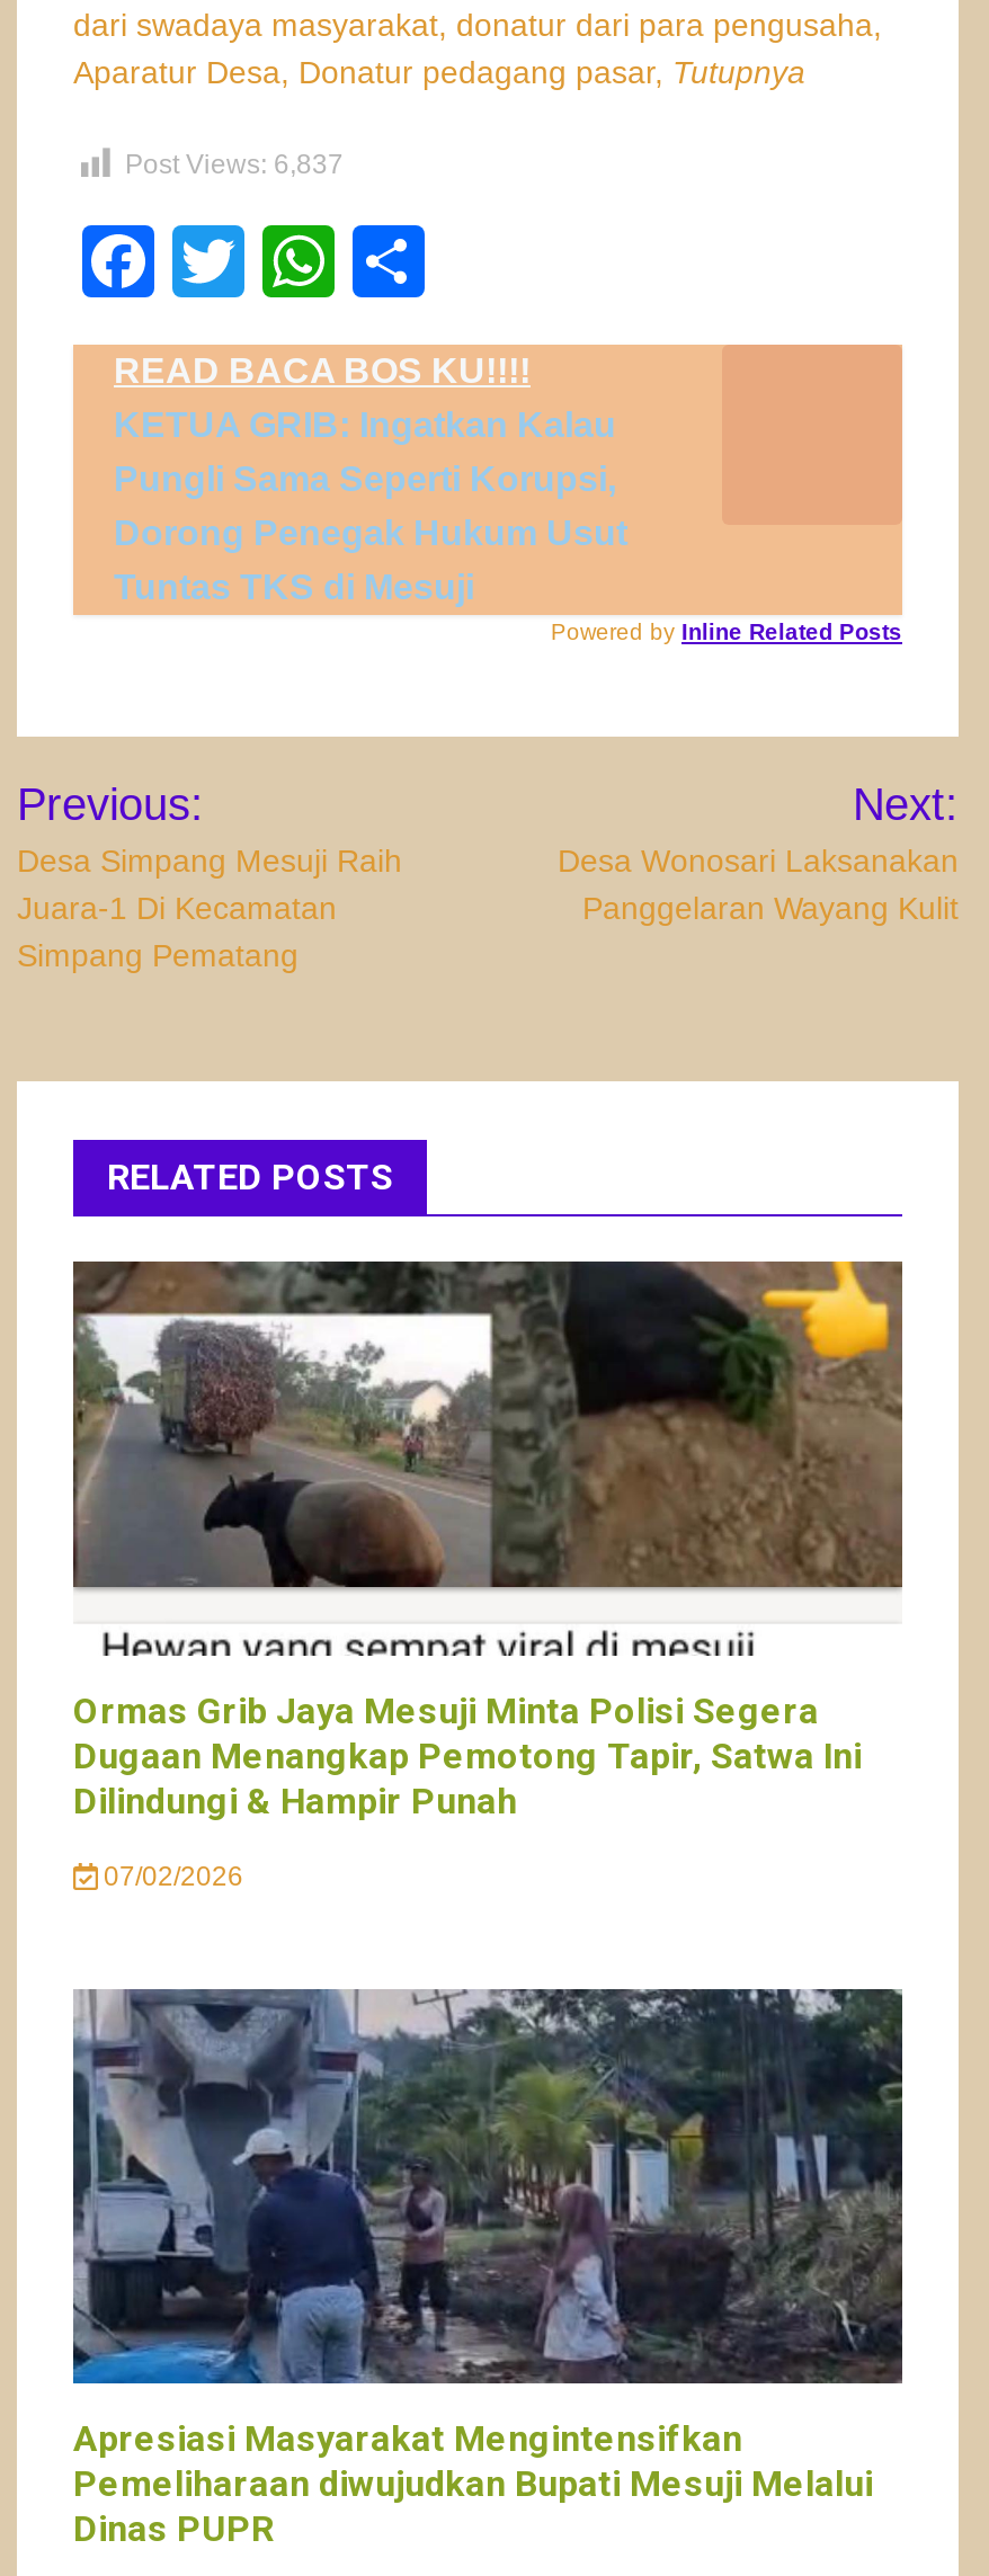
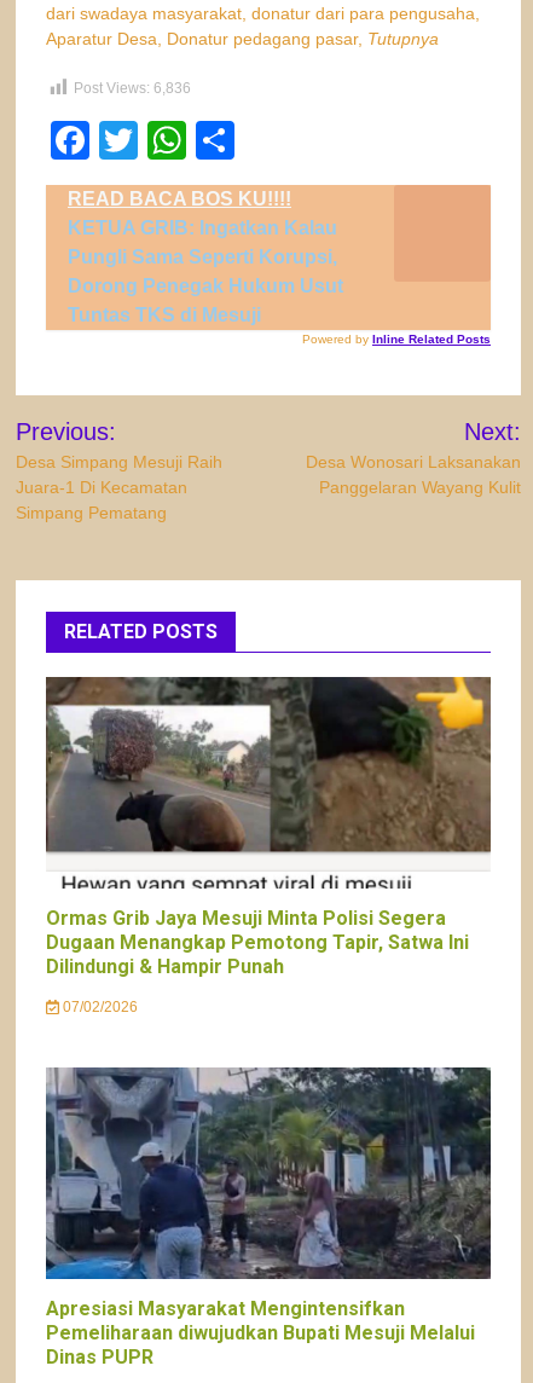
- Post Views: 6,837
+ Post Views: 6,836
